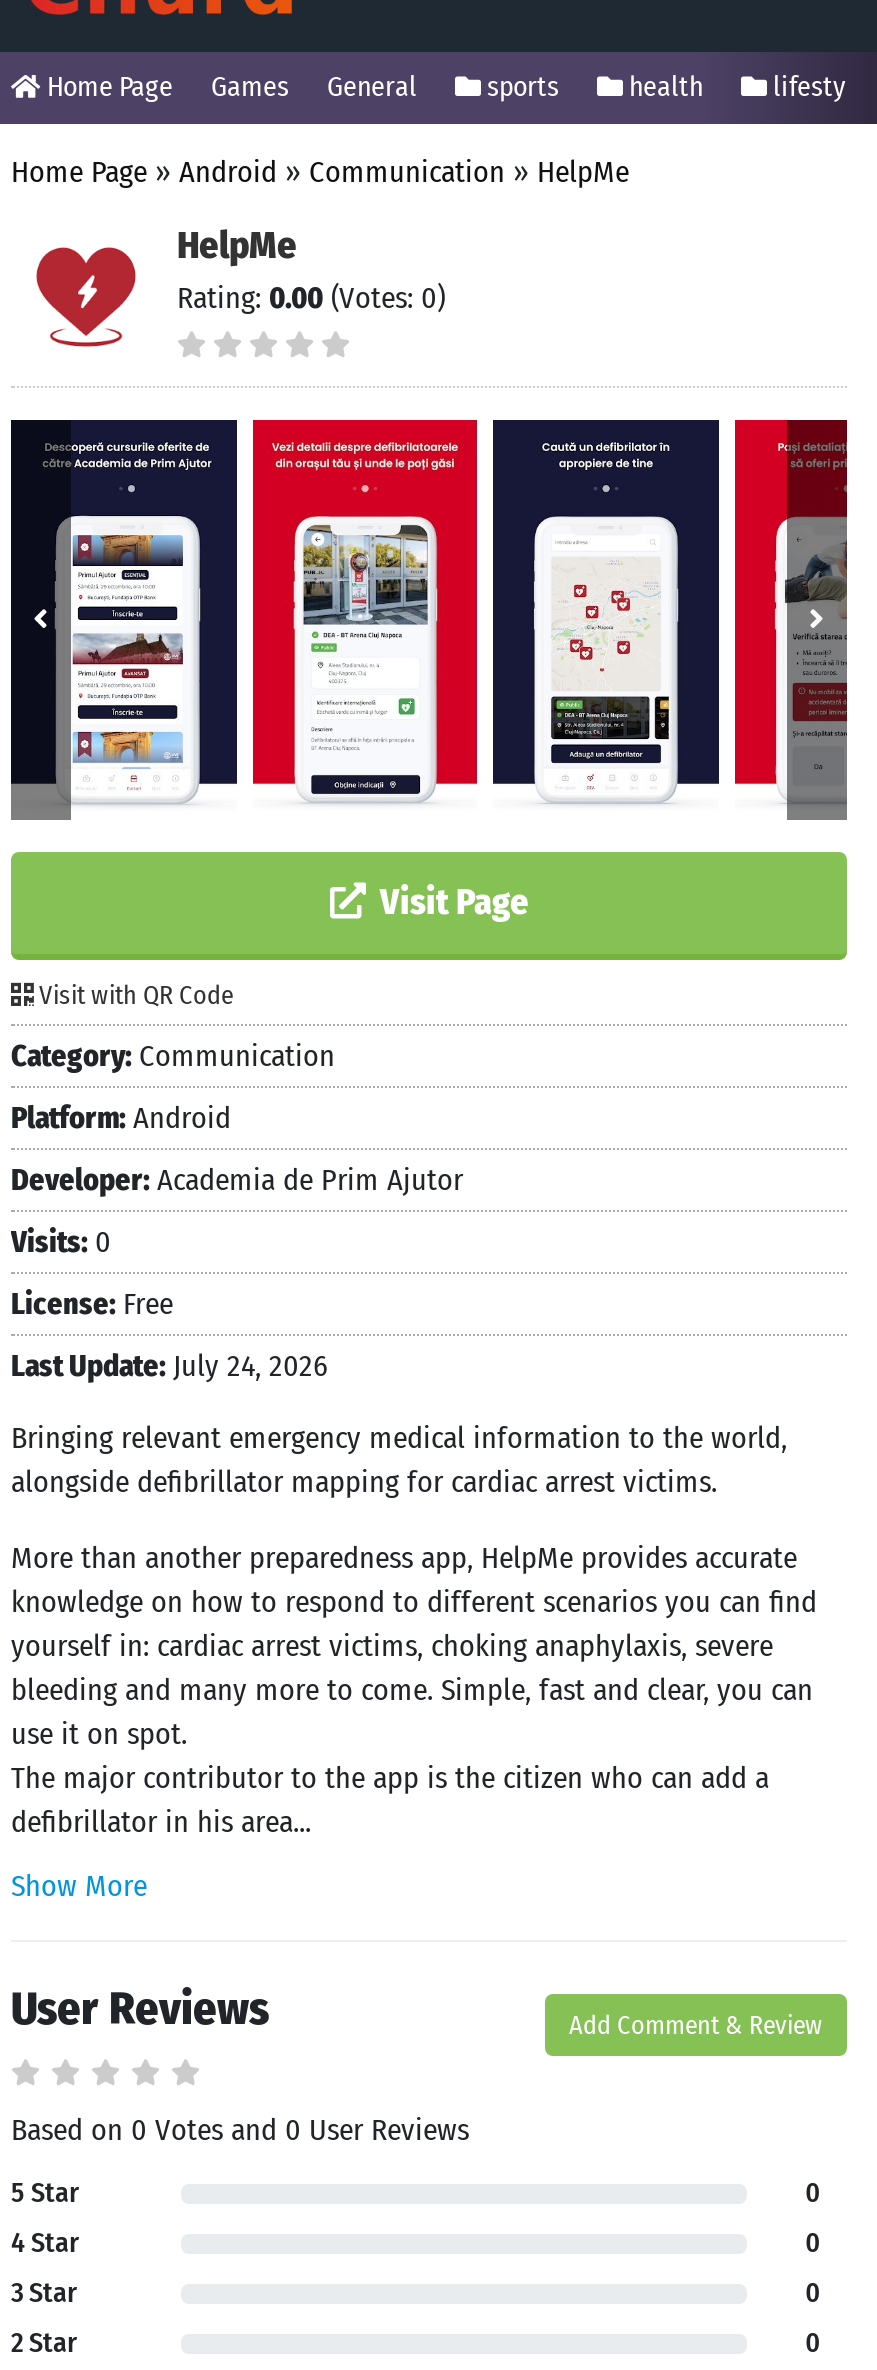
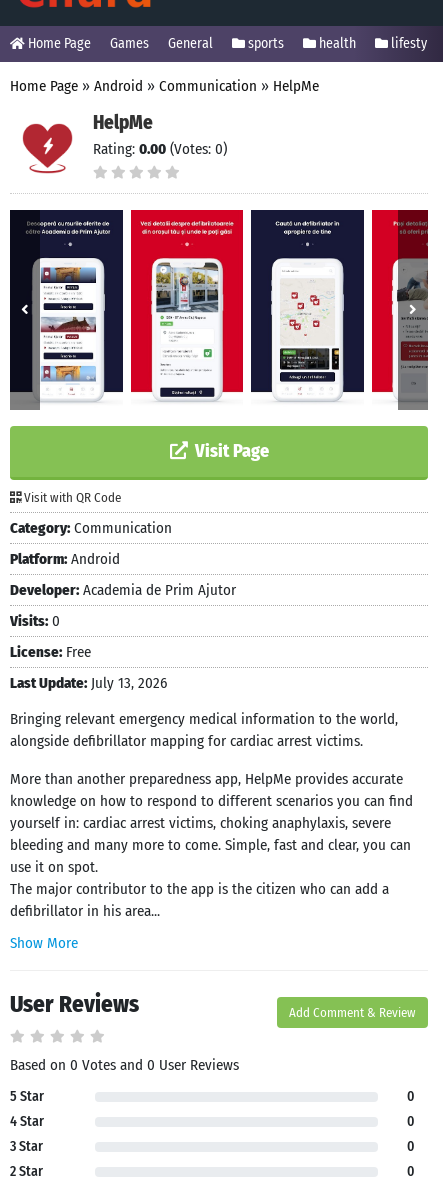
- Last Update: July 24, 2026
+ Last Update: July 13, 2026
